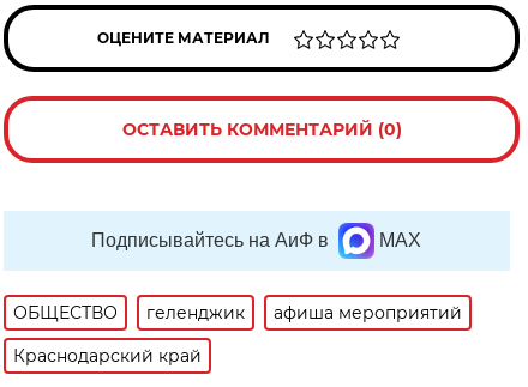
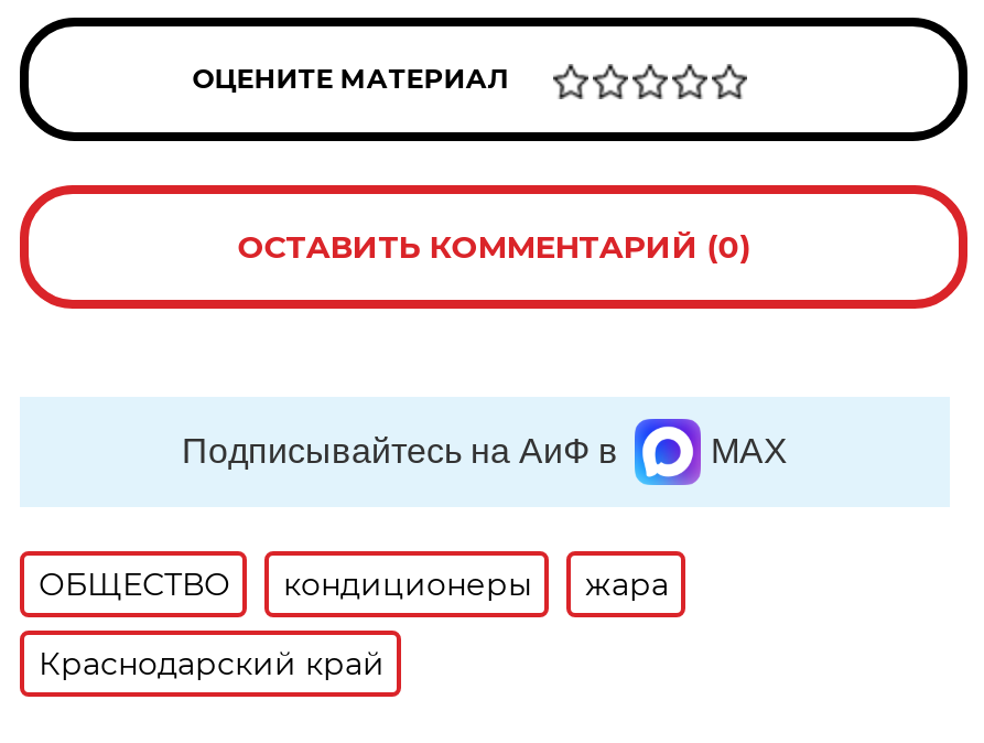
- геленджик
- афиша мероприятий
+ кондиционеры
+ жара
